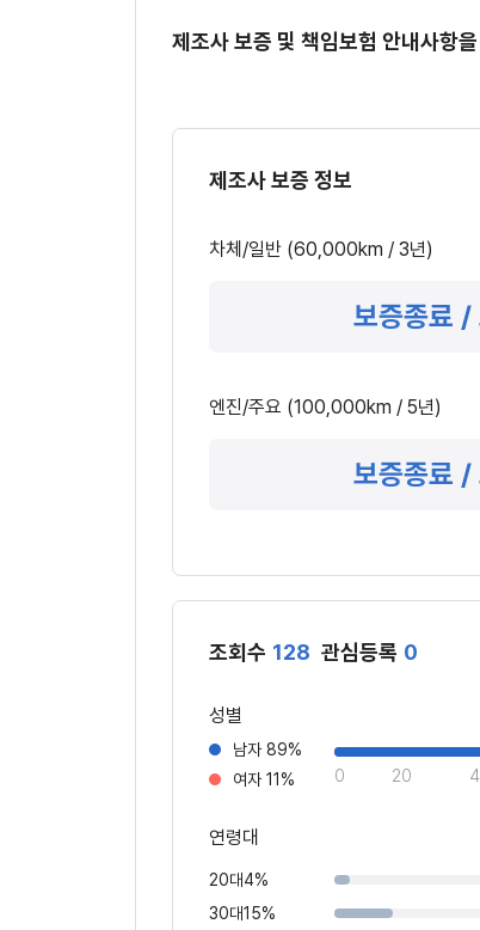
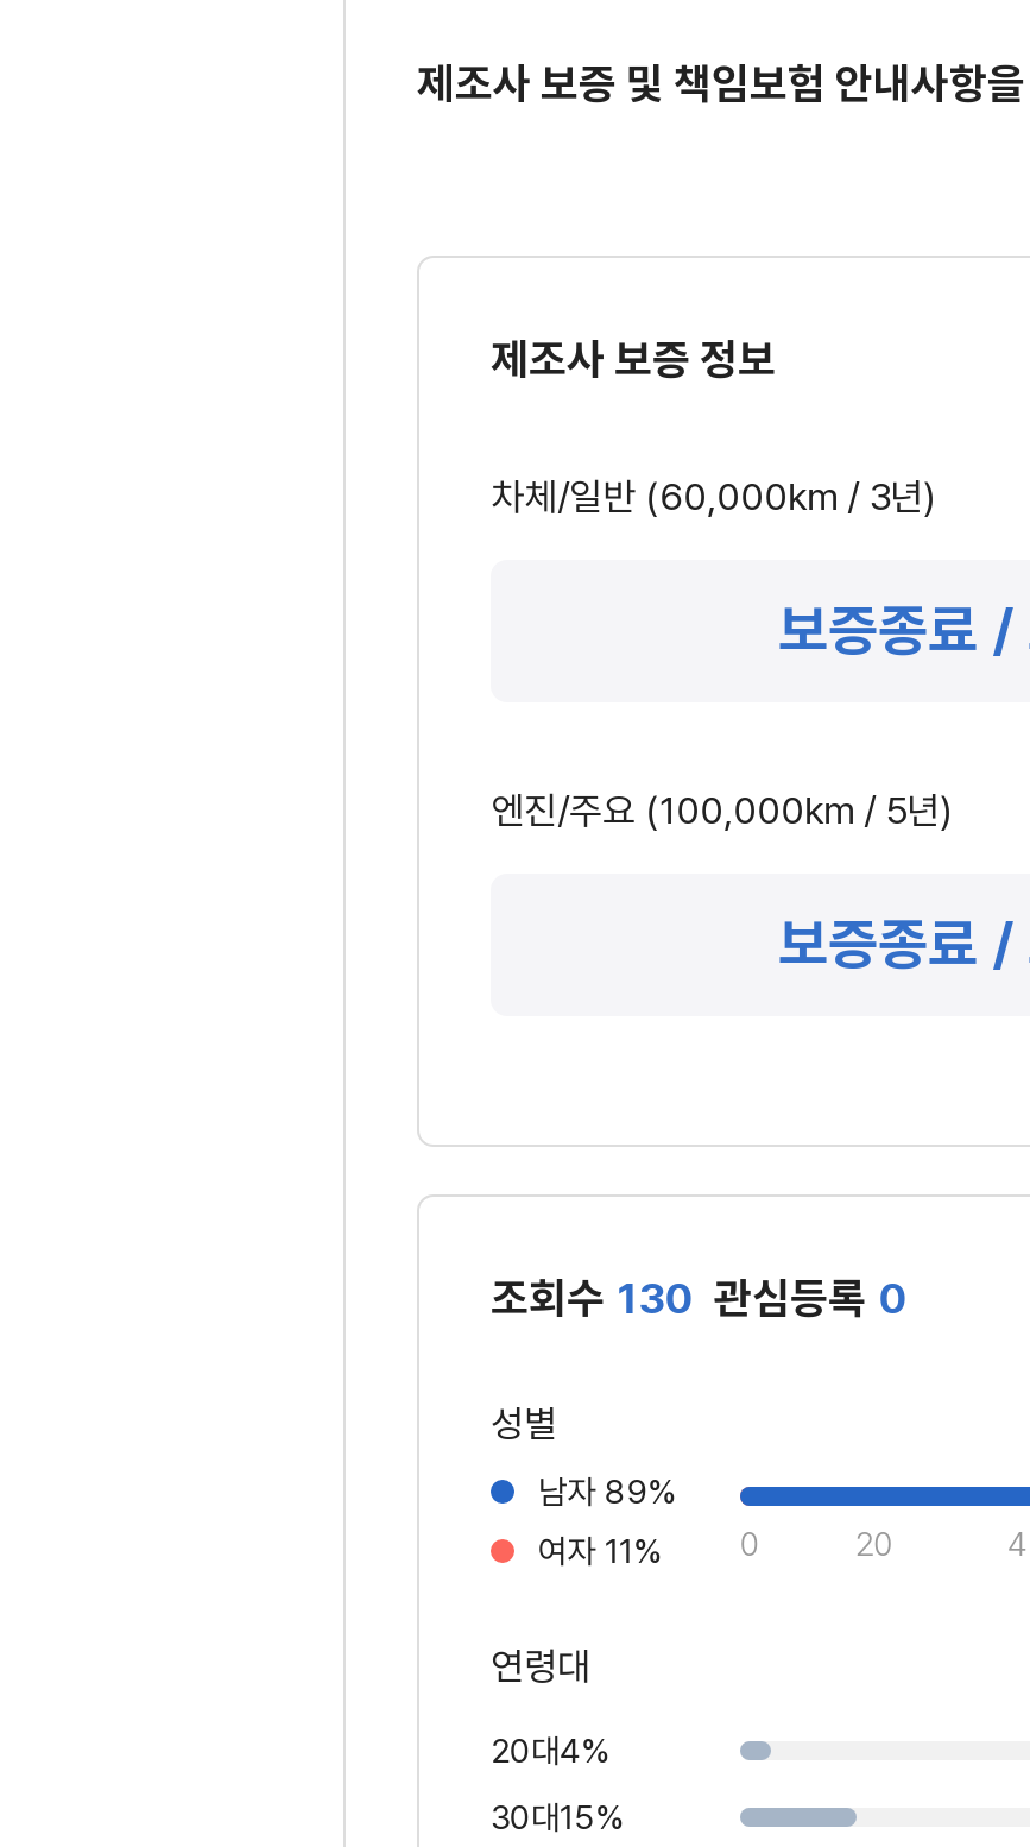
- 조회수 128 관심등록 0
+ 조회수 130 관심등록 0
